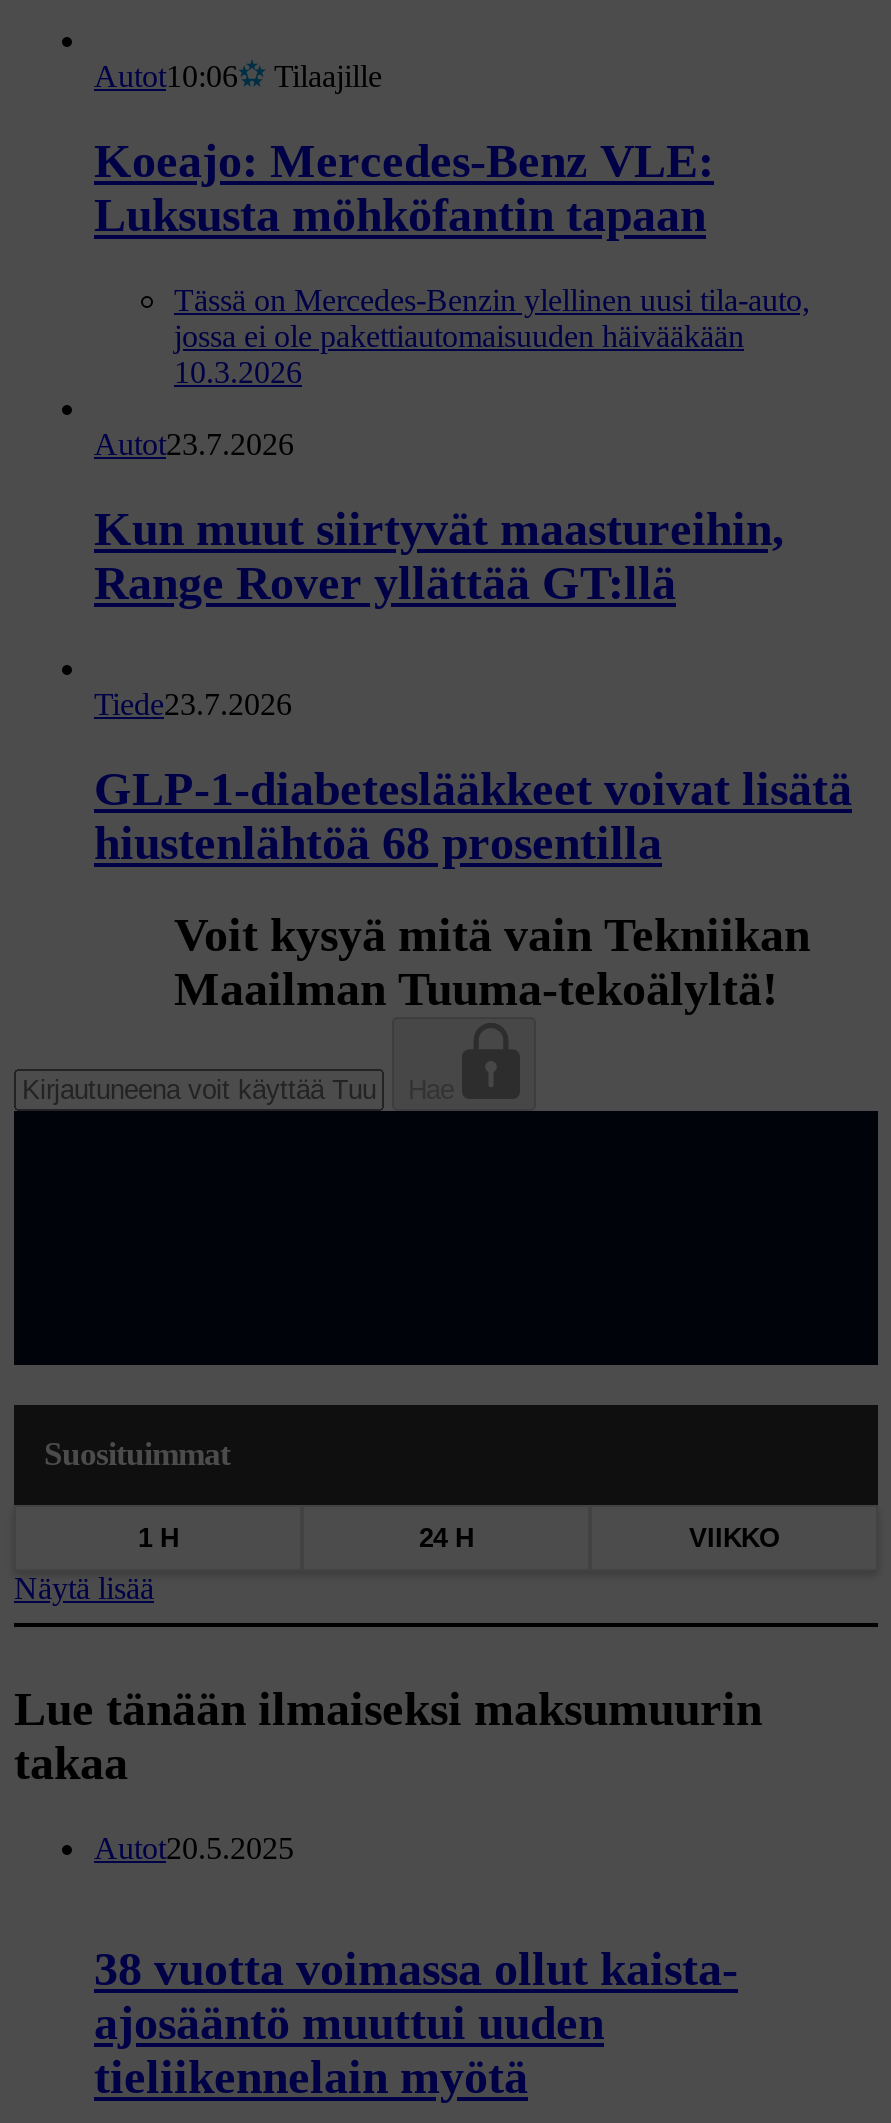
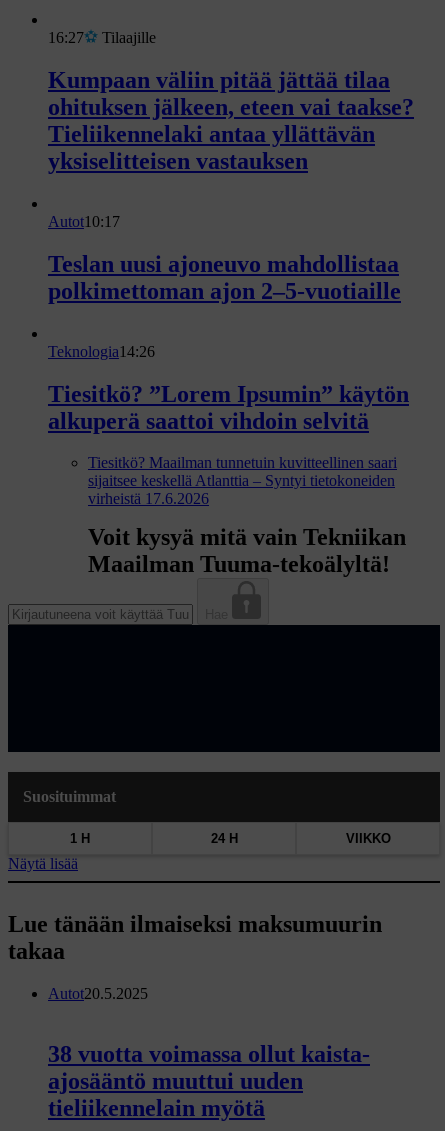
- Autot10:06
+ 16:27

- Koeajo: Mercedes-Benz VLE:
- Luksusta möhköfantin tapaan
+ Kumpaan väliin pitää jättää tilaa
+ ohituksen jälkeen, eteen vai taakse?
+ Tieliikennelaki antaa yllättävän
+ yksiselitteisen vastauksen

- Tässä on Mercedes-Benzin ylellinen uusi tila-auto,
- jossa ei ole pakettiautomaisuuden häivääkään
- 10.3.2026
+ Autot10:17

- Autot23.7.2026
+ Teslan uusi ajoneuvo mahdollistaa
+ polkimettoman ajon 2–5-vuotiaille

- Kun muut siirtyvät maastureihin,
- Range Rover yllättää GT:llä
+ Teknologia 14:26

- Tiede23.7.2026
+ Tiesitkö? ”Lorem Ipsumin” käytön
+ alkuperä saattoi vihdoin selvitä

- GLP-1-diabeteslääkkeet voivat lisätä
- hiustenlähtöä 68 prosentilla
+ Tiesitkö? Maailman tunnetuin kuvitteellinen saari
+ sijaitsee keskellä Atlanttia – Syntyi tietokoneiden
+ virheistä 17.6.2026
